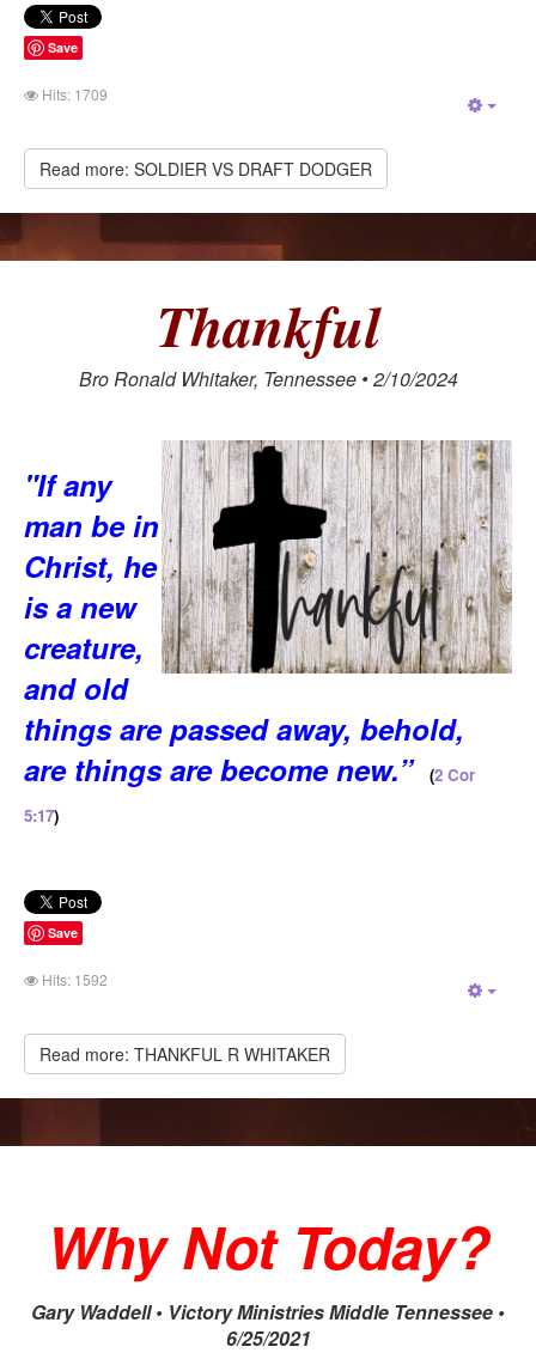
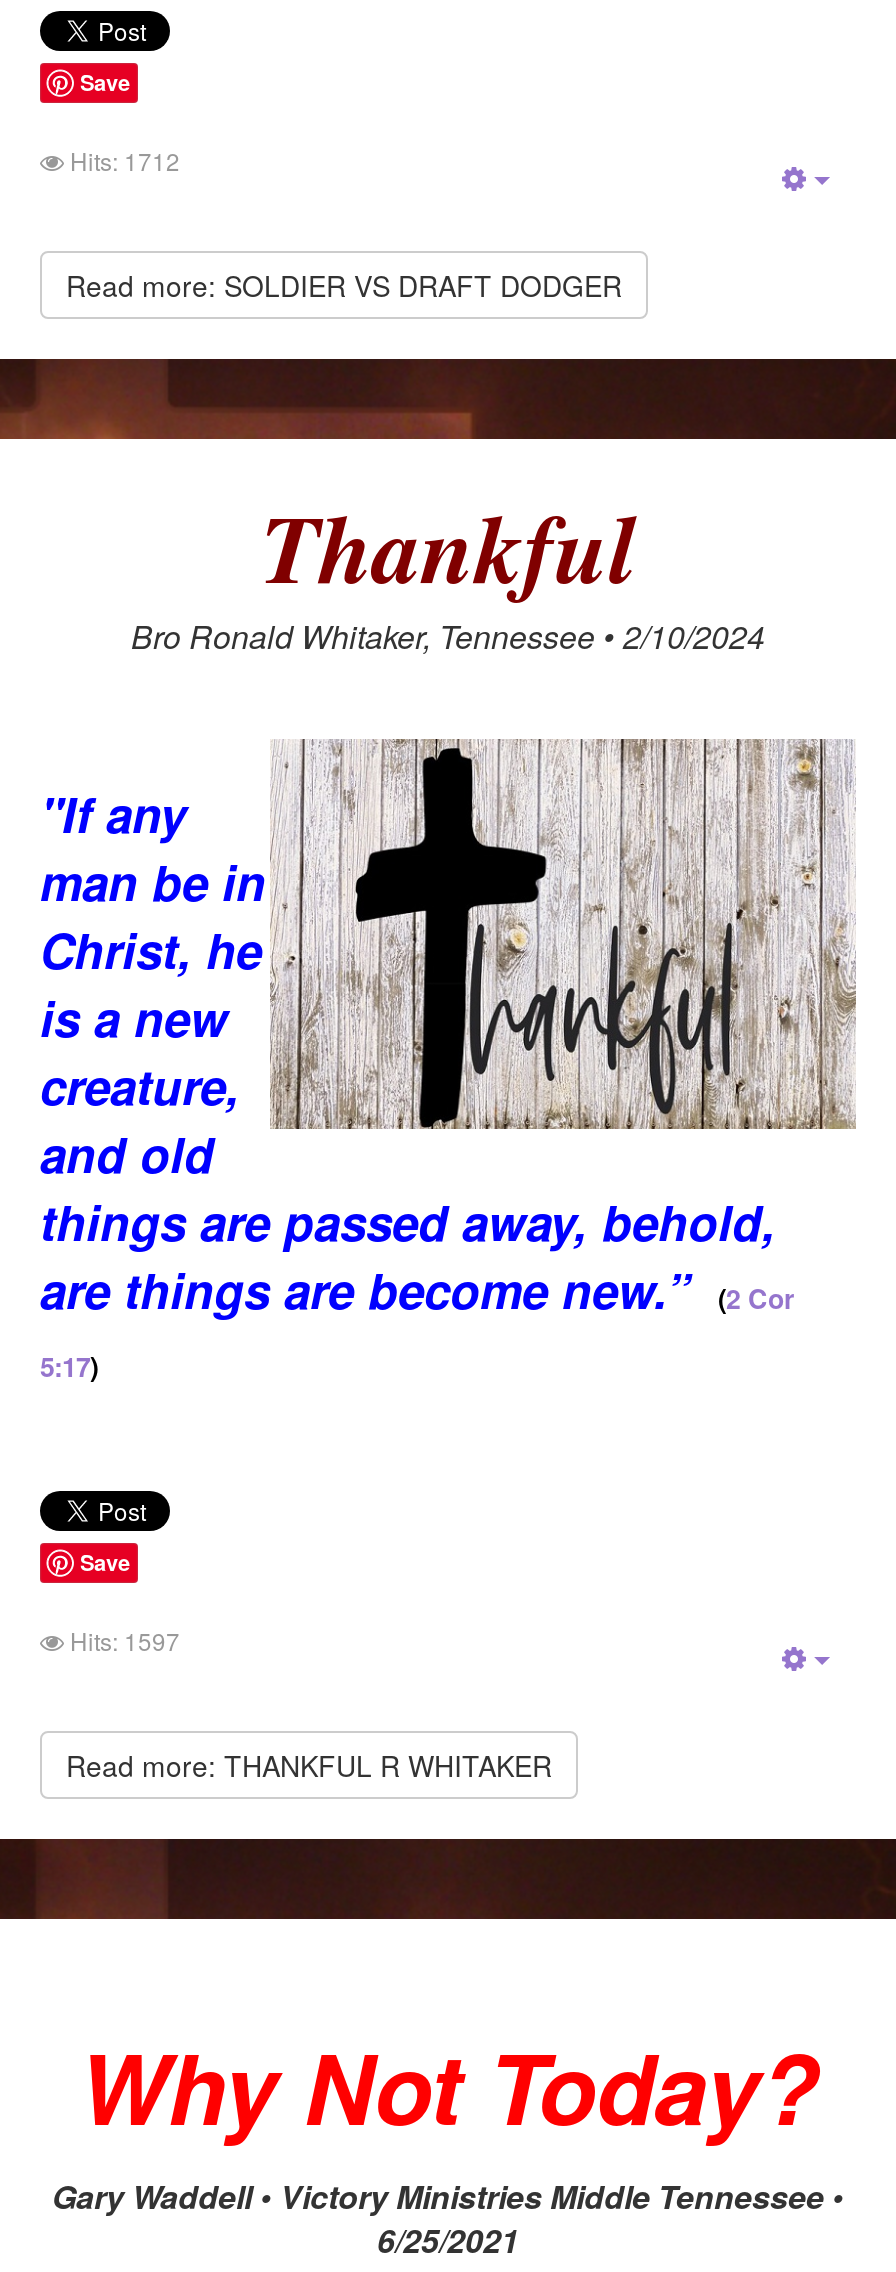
- Hits: 1709
+ Hits: 1712

- Hits: 1592
+ Hits: 1597
